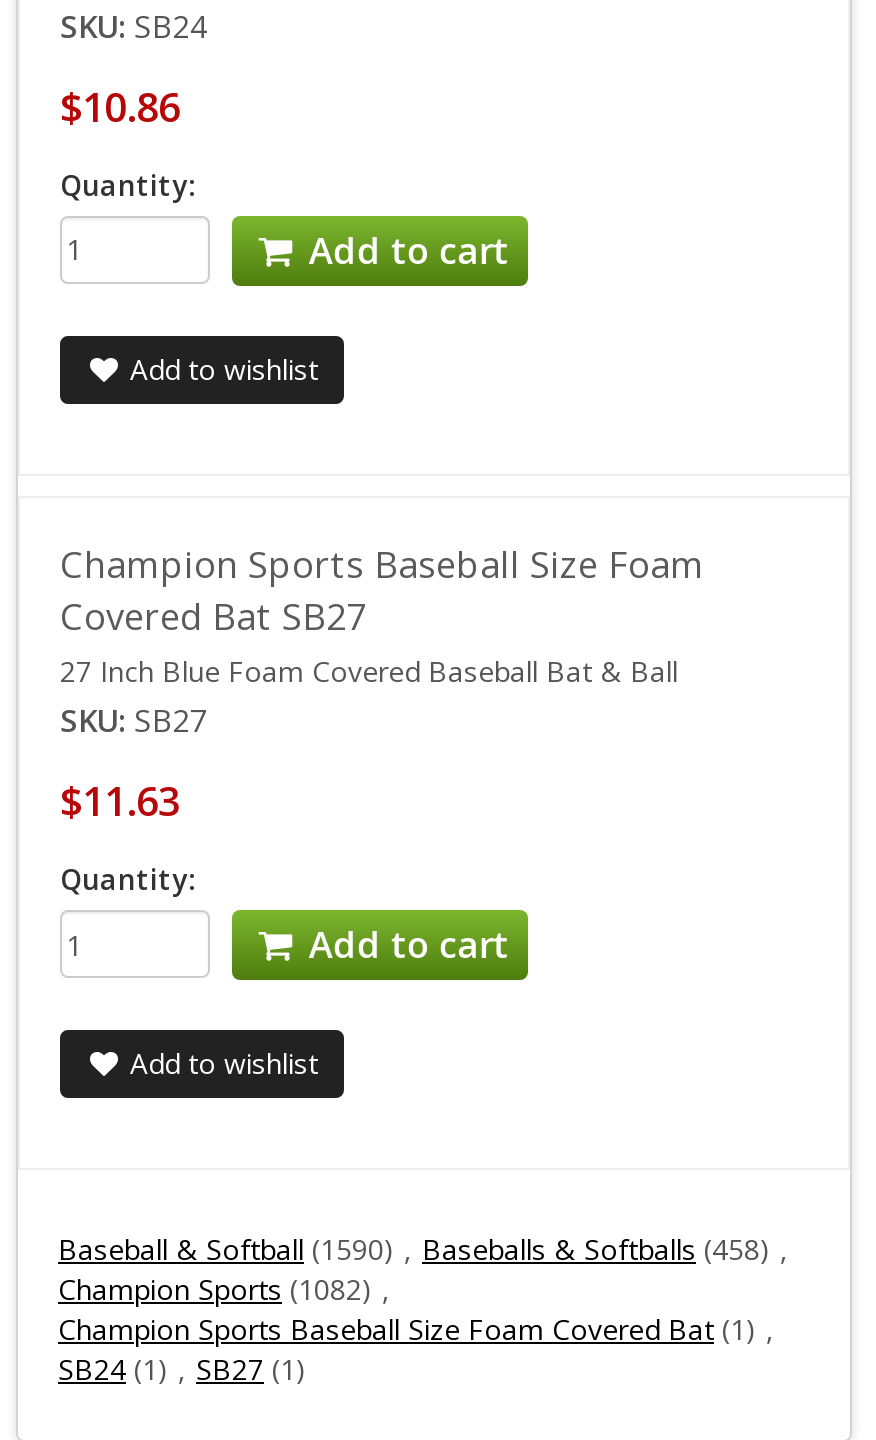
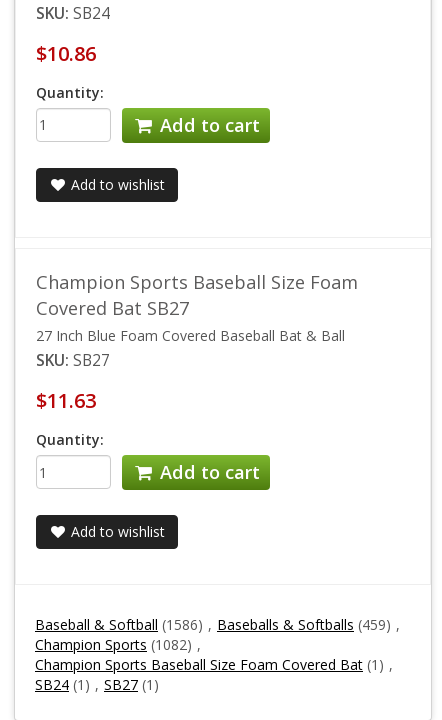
- Baseball & Softball (1590) , Baseballs & Softballs (458) ,
+ Baseball & Softball (1586) , Baseballs & Softballs (459) ,
